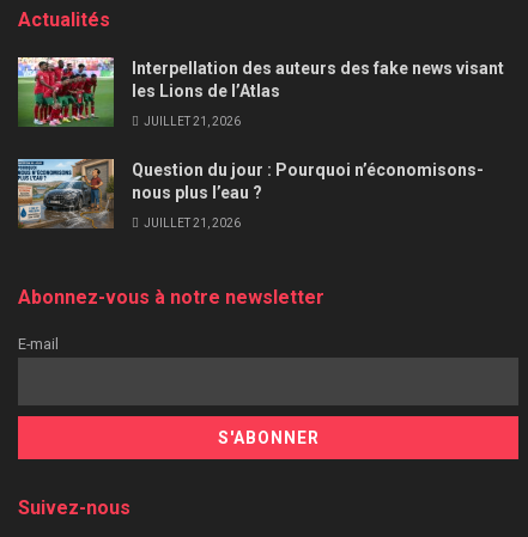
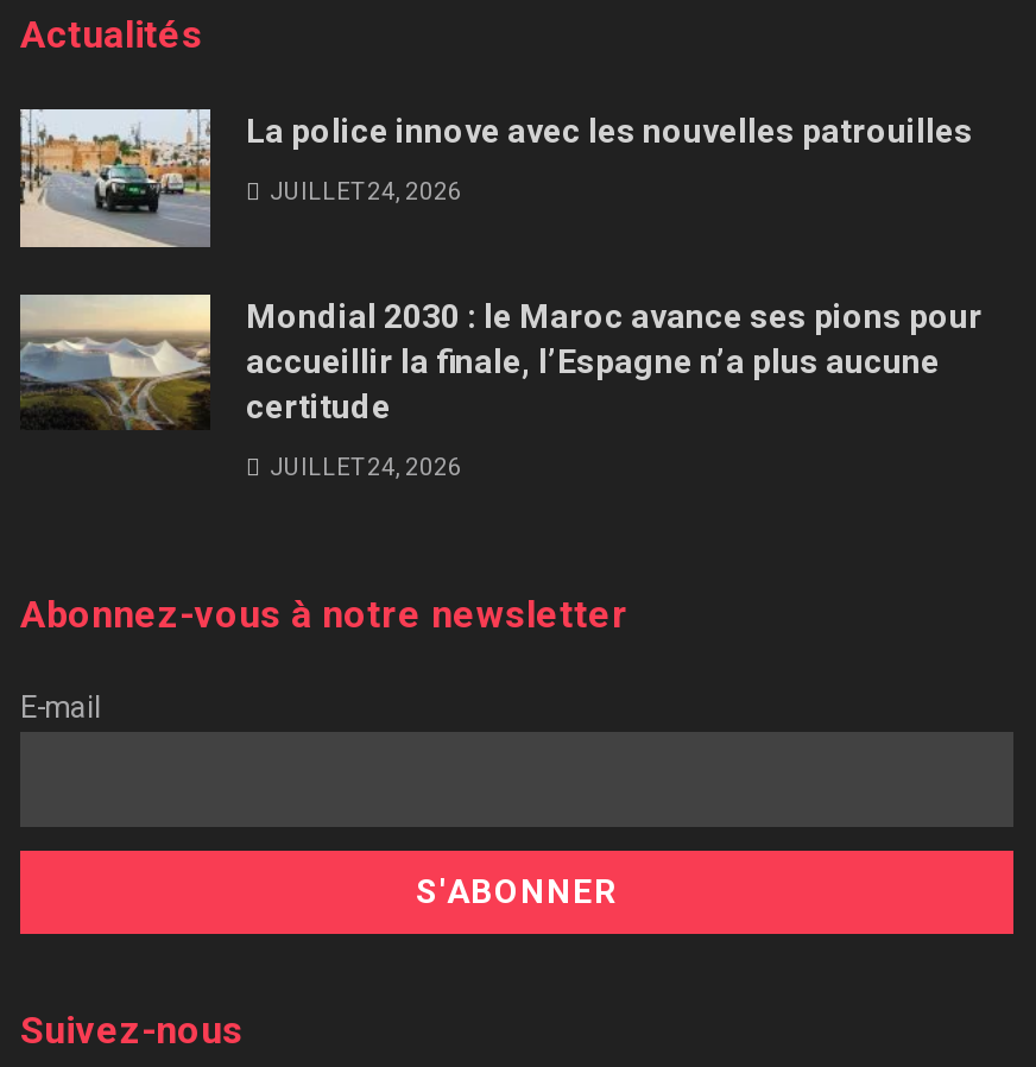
- [image]
- Interpellation des auteurs des fake news visant
- les Lions de l’Atlas
+ [image]
+ La police innove avec les nouvelles patrouilles

- JUILLET 21, 2026
+ JUILLET 24, 2026

- [image]
- Question du jour : Pourquoi n’économisons-
- nous plus l’eau ?
+ [image]
+ Mondial 2030 : le Maroc avance ses pions pour
+ accueillir la finale, l’Espagne n’a plus aucune
+ certitude

- JUILLET 21, 2026
+ JUILLET 24, 2026
